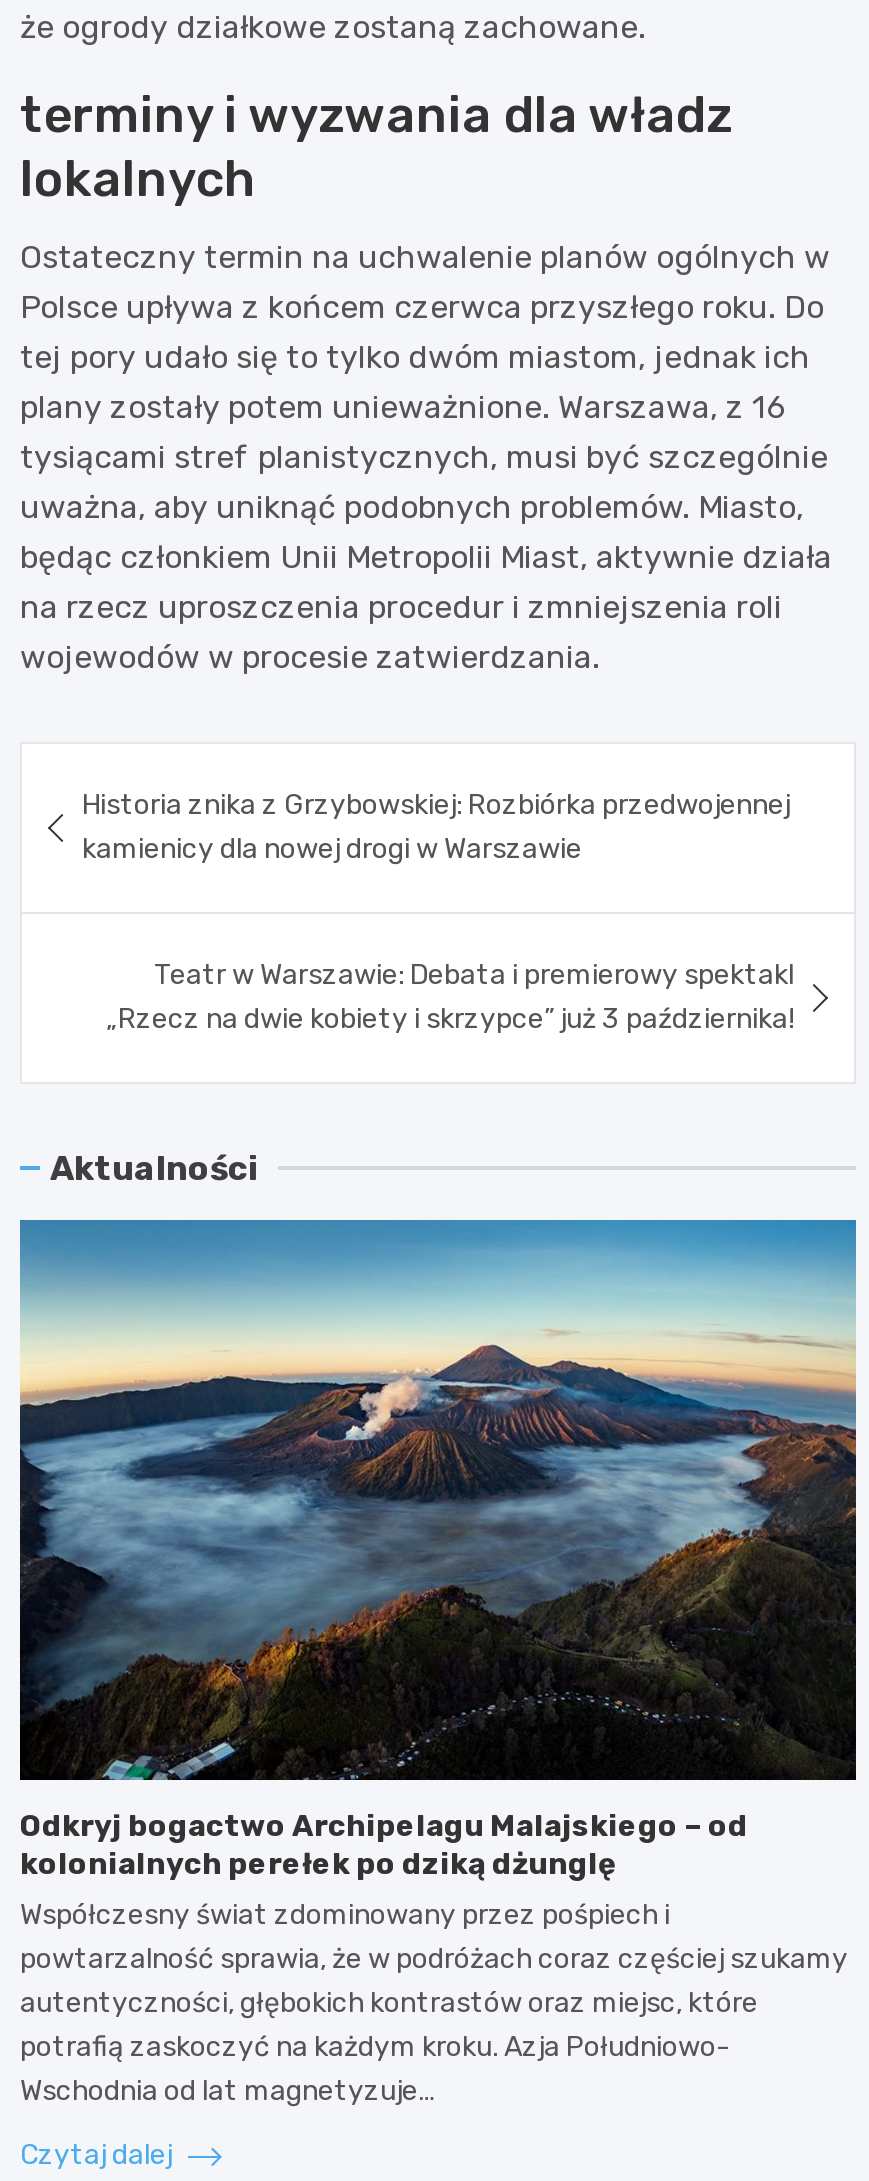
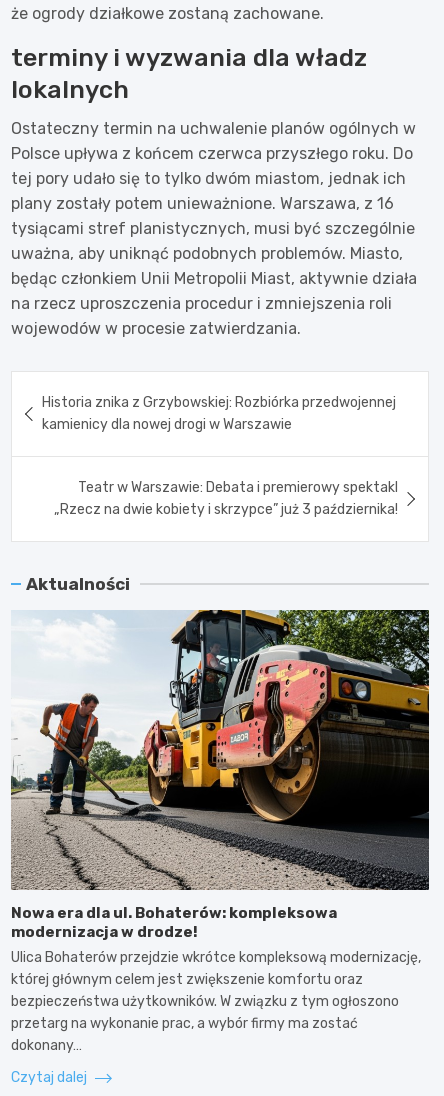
- [image]
- Odkryj bogactwo Archipelagu Malajskiego – od
- kolonialnych perełek po dziką dżunglę
- Współczesny świat zdominowany przez pośpiech i
- powtarzalność sprawia, że w podróżach coraz częściej szukamy
- autentyczności, głębokich kontrastów oraz miejsc, które
- potrafią zaskoczyć na każdym kroku. Azja Południowo-
- Wschodnia od lat magnetyzuje…
+ [image]
+ Nowa era dla ul. Bohaterów: kompleksowa
+ modernizacja w drodze!
+ Ulica Bohaterów przejdzie wkrótce kompleksową modernizację,
+ której głównym celem jest zwiększenie komfortu oraz
+ bezpieczeństwa użytkowników. W związku z tym ogłoszono
+ przetarg na wykonanie prac, a wybór firmy ma zostać
+ dokonany…
